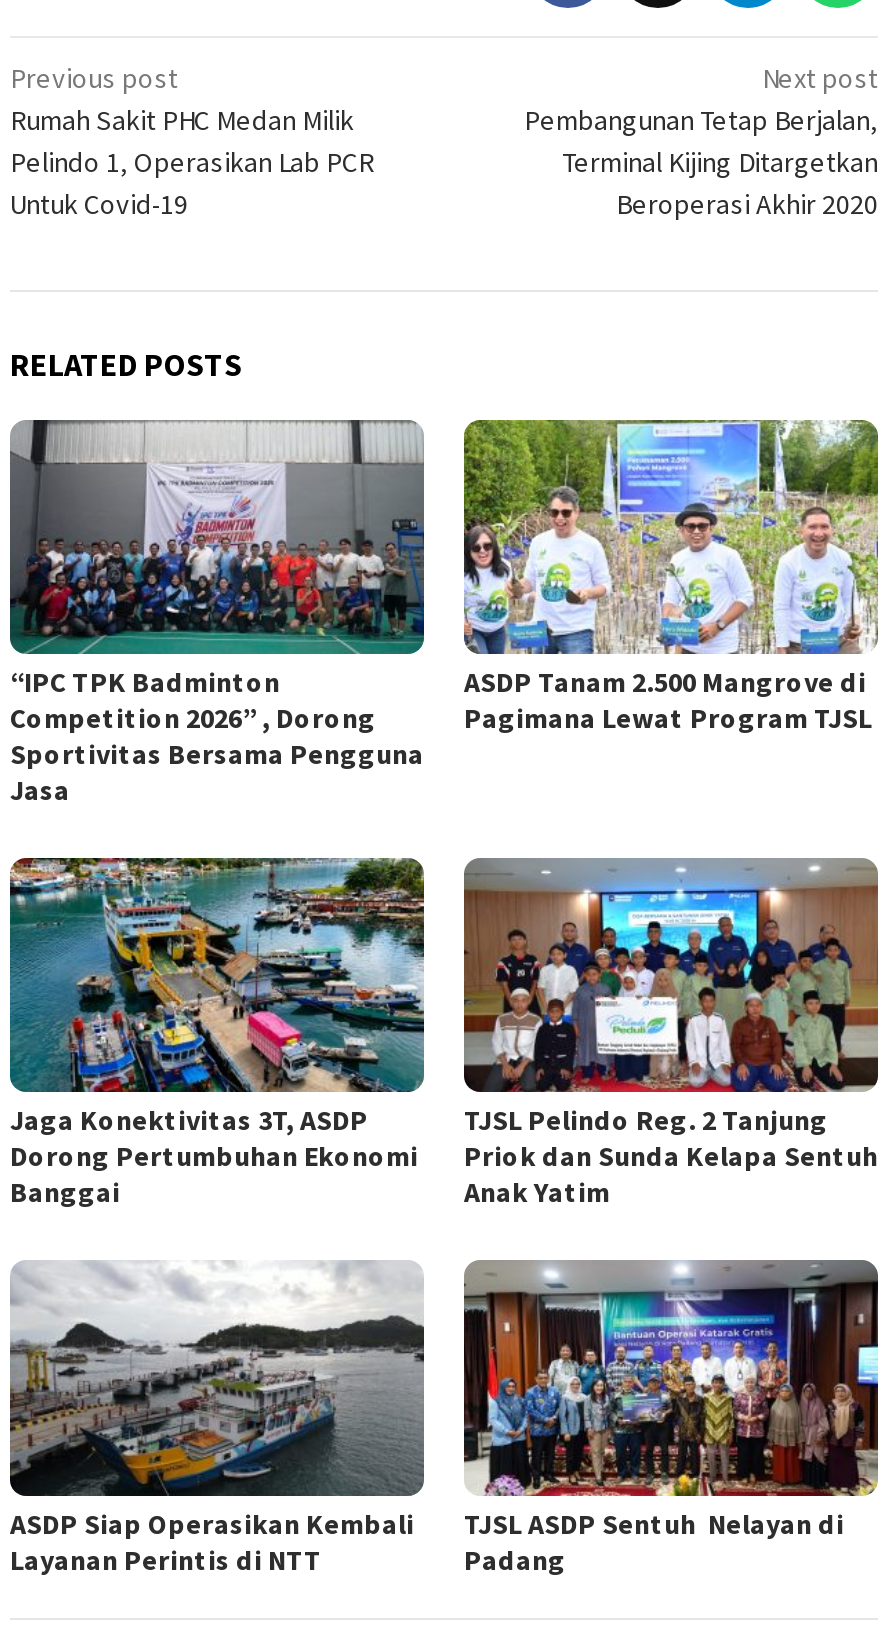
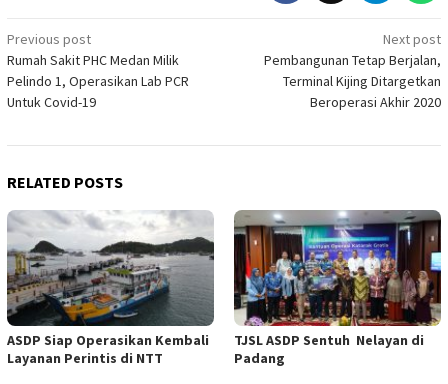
- [image]
- “IPC TPK Badminton
- Competition 2026” , Dorong
- Sportivitas Bersama Pengguna
- Jasa

- [image]
- ASDP Tanam 2.500 Mangrove di
- Pagimana Lewat Program TJSL

- [image]
- Jaga Konektivitas 3T, ASDP
- Dorong Pertumbuhan Ekonomi
- Banggai

- [image]
- TJSL Pelindo Reg. 2 Tanjung
- Priok dan Sunda Kelapa Sentuh
- Anak Yatim
